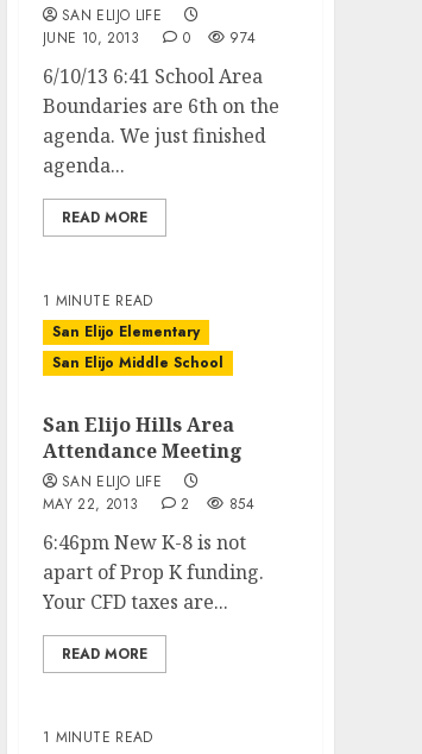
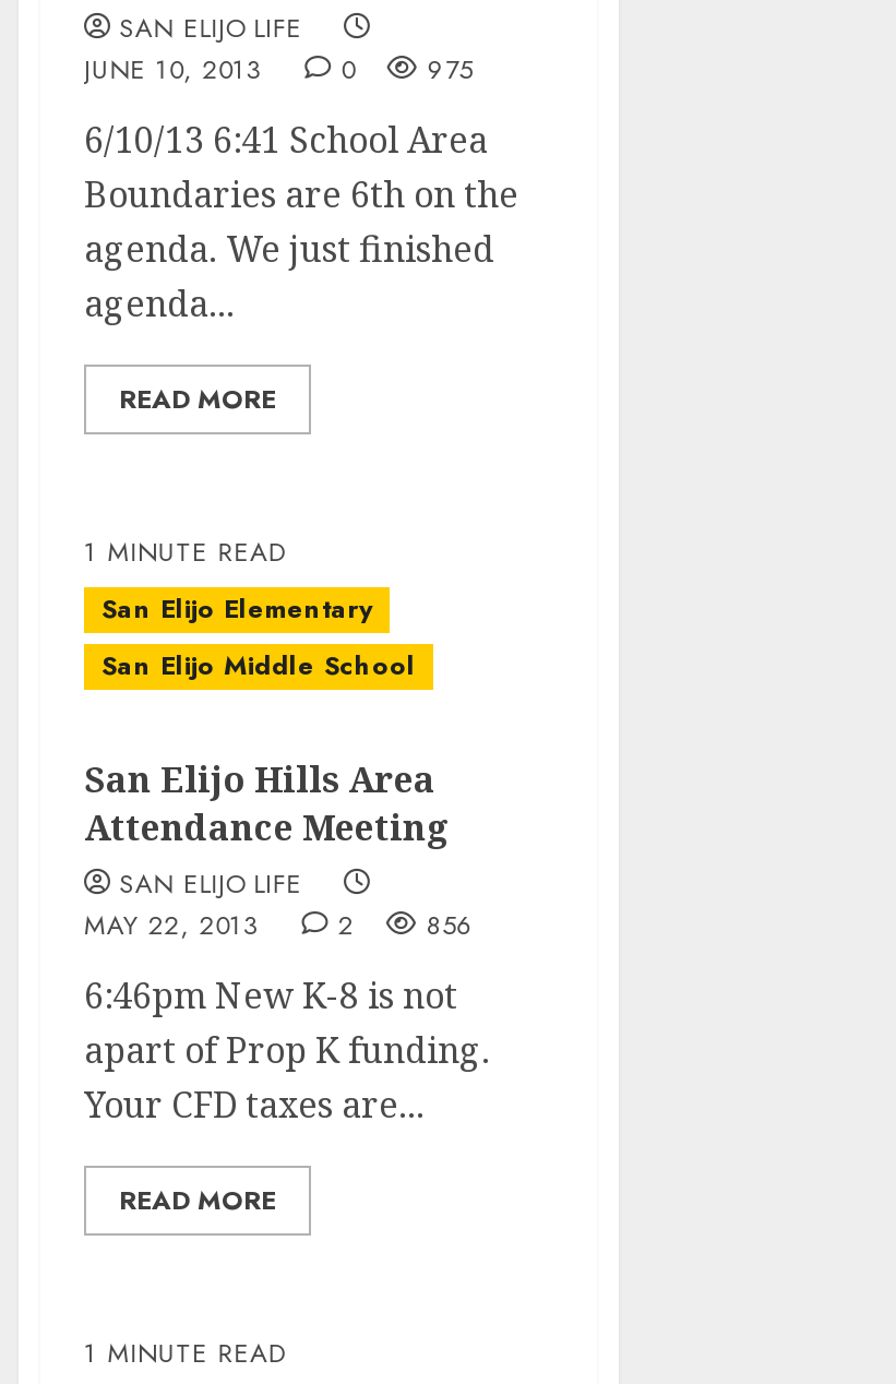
- 0 974
+ 0 975

- 2 854
+ 2 856
